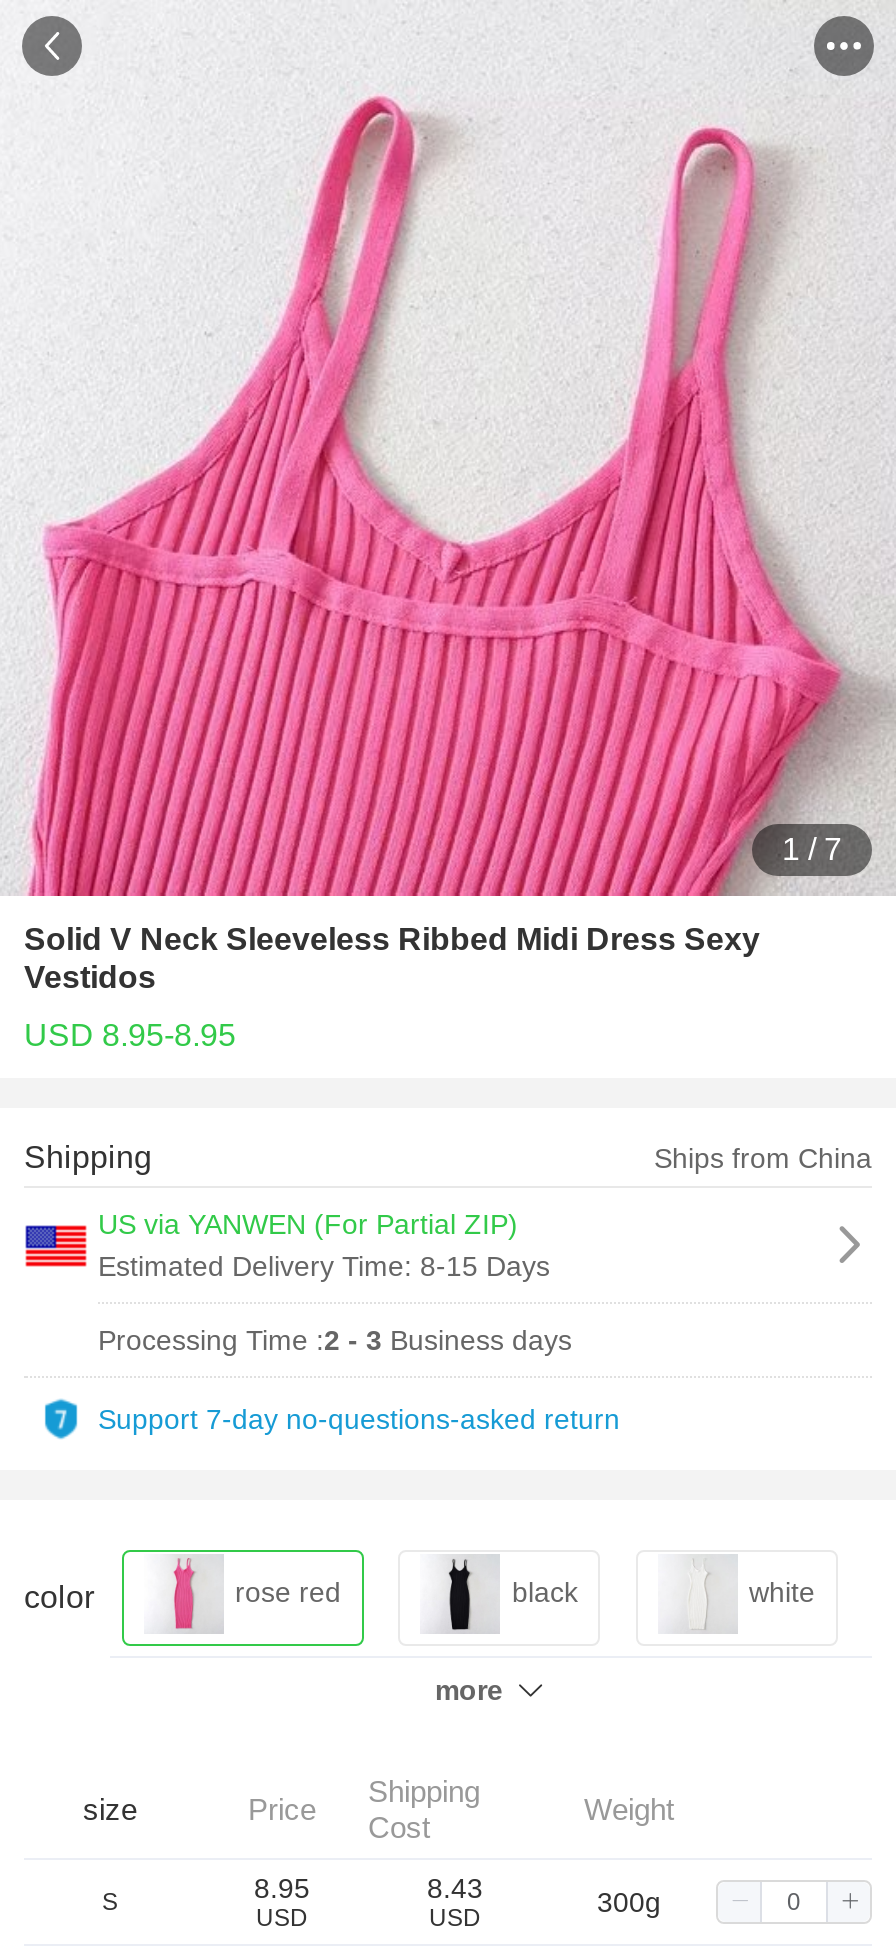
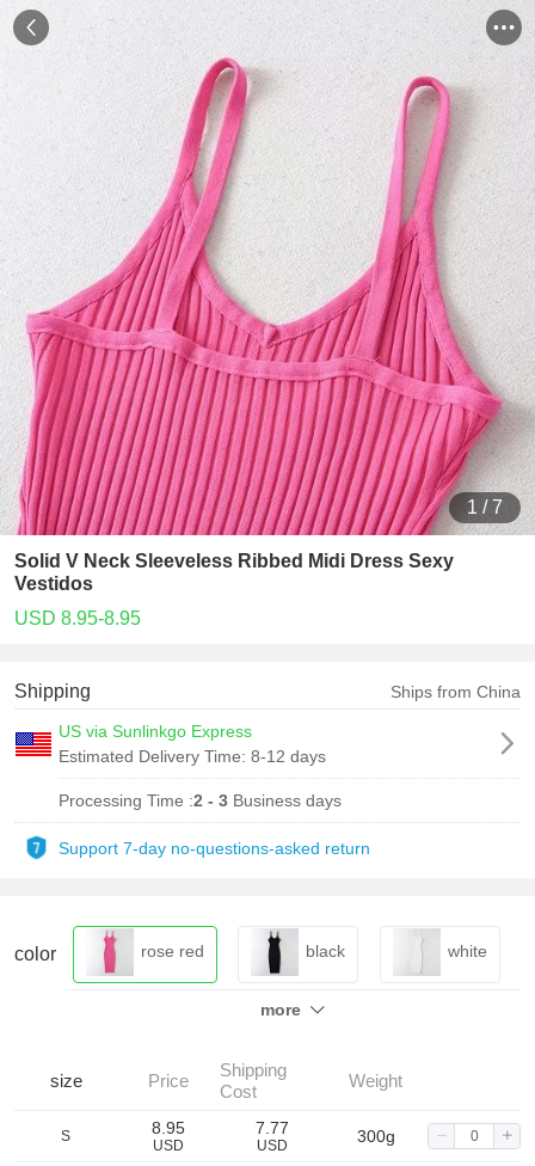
- US via YANWEN (For Partial ZIP)
- Estimated Delivery Time: 8-15 Days
+ US via Sunlinkgo Express
+ Estimated Delivery Time: 8-12 days

- 8.43
+ 7.77
